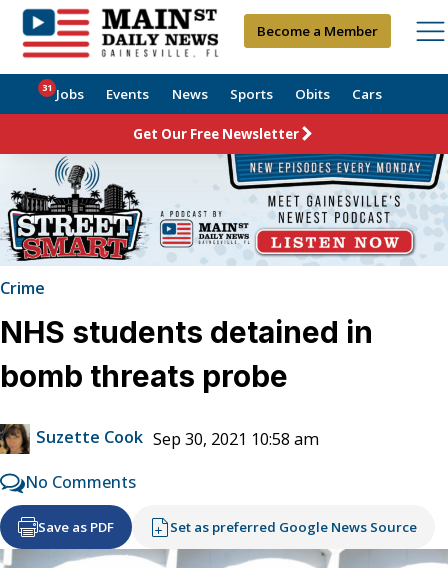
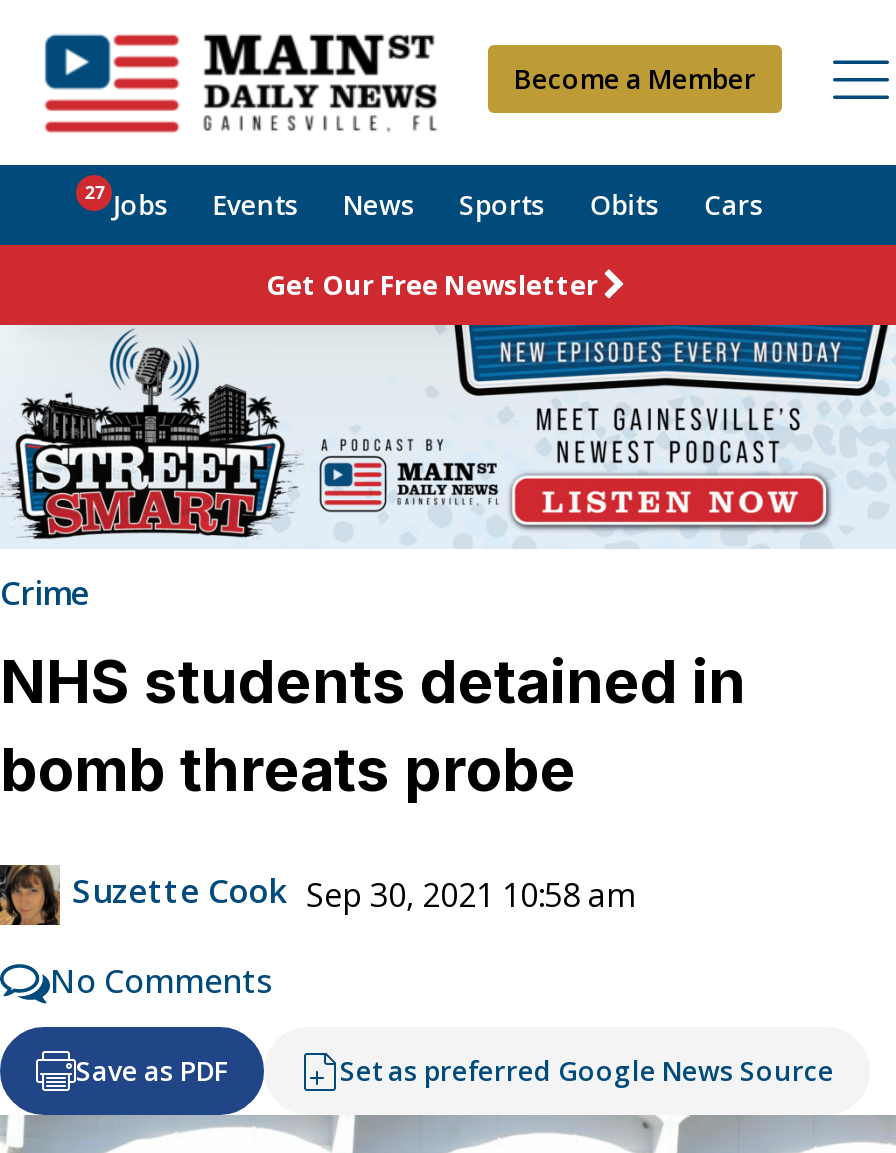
- 31 Jobs Events News Sports Obits Cars
+ 27 Jobs Events News Sports Obits Cars
